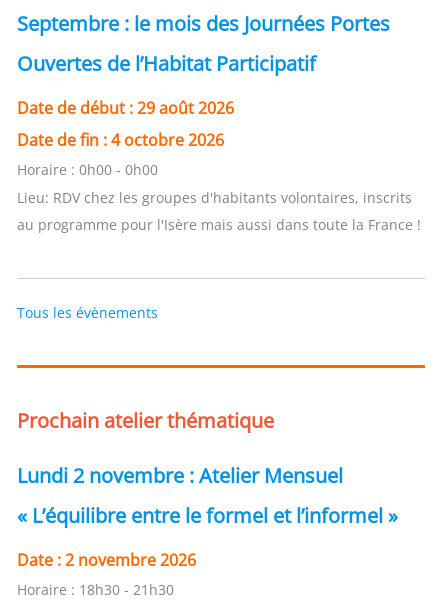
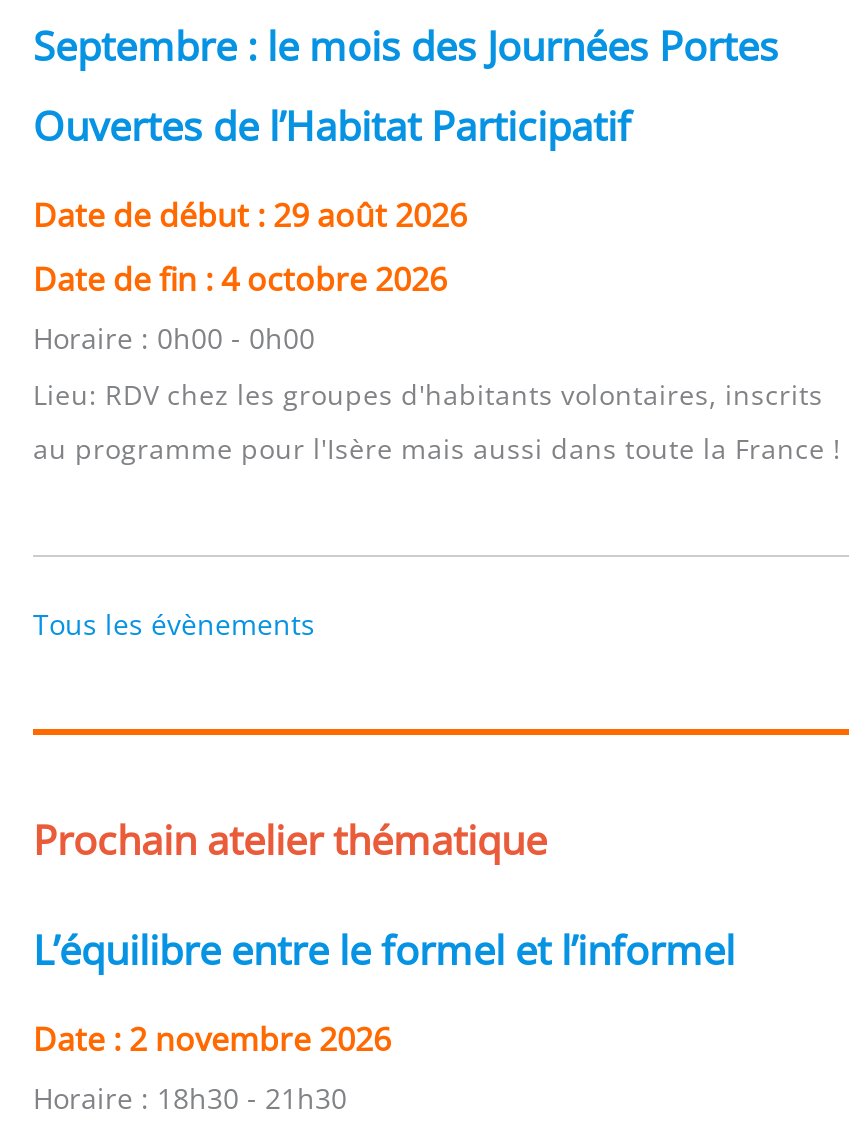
- Lundi 2 novembre : Atelier Mensuel
- « L’équilibre entre le formel et l’informel »
+ L’équilibre entre le formel et l’informel
